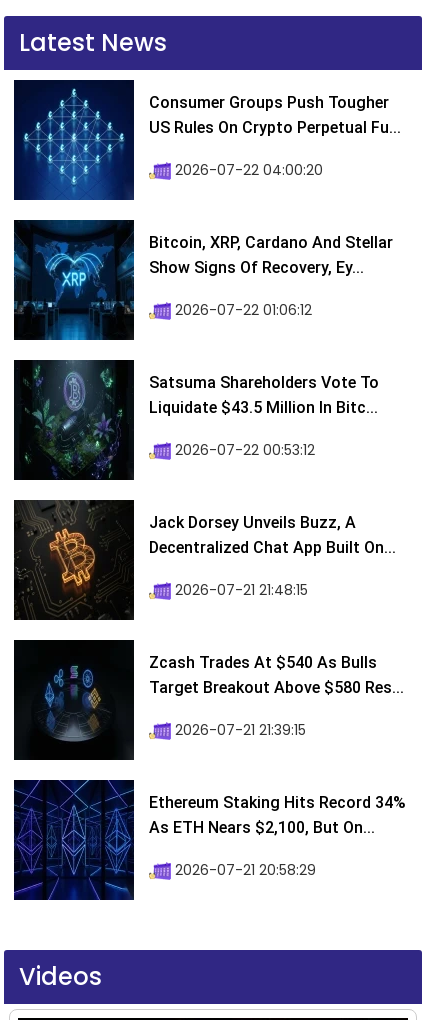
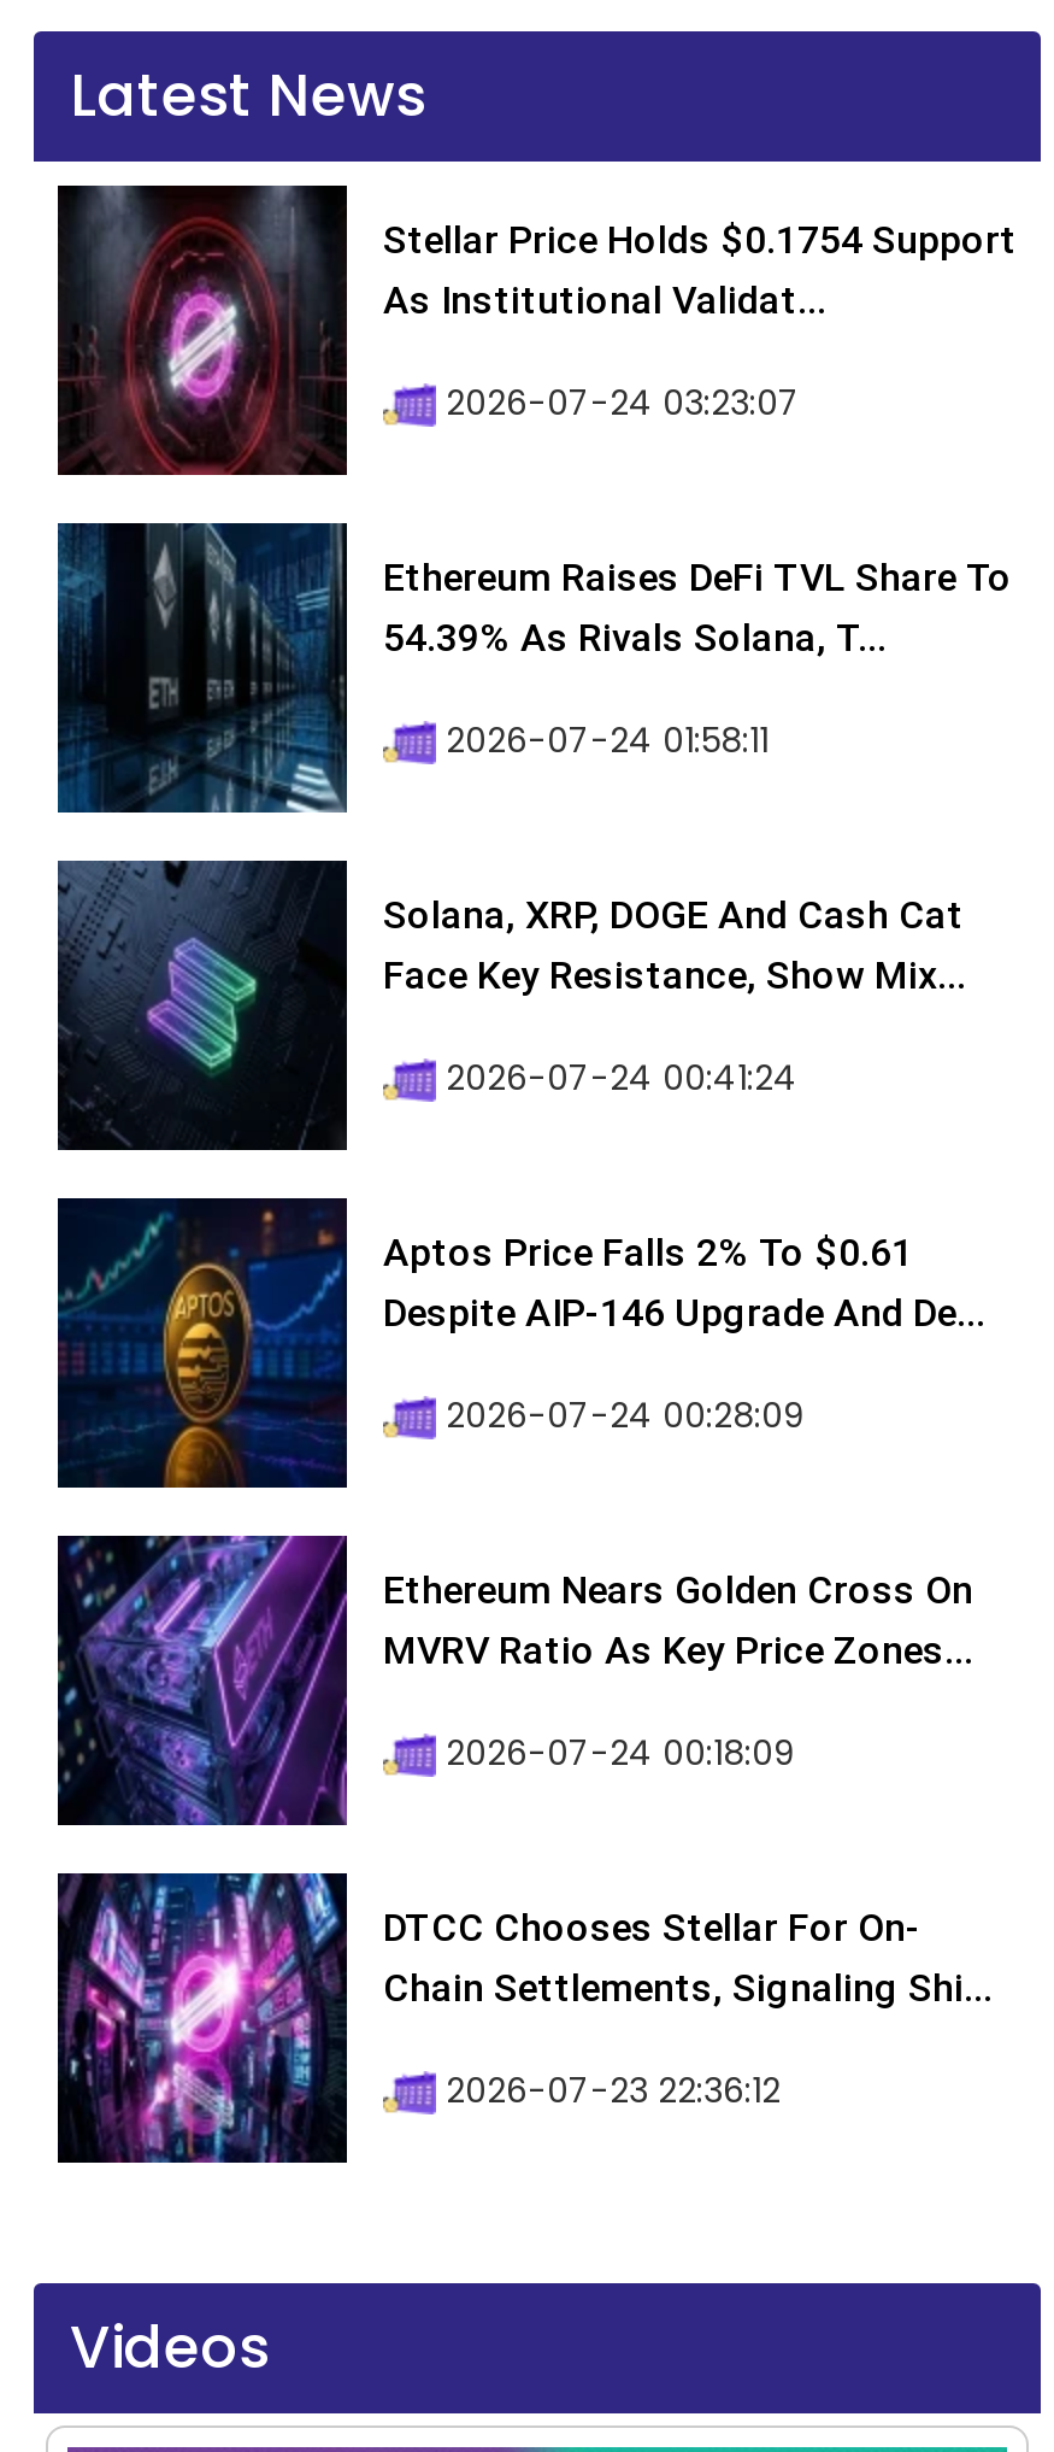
- [image]
- Consumer Groups Push Tougher
- US Rules On Crypto Perpetual Fu...
+ [image]
+ Stellar Price Holds $0.1754 Support
+ As Institutional Validat...

- 2026-07-22 04:00:20
+ 2026-07-24 03:23:07

- [image]
- Bitcoin, XRP, Cardano And Stellar
- Show Signs Of Recovery, Ey...
+ [image]
+ Ethereum Raises DeFi TVL Share To
+ 54.39% As Rivals Solana, T...

- 2026-07-22 01:06:12
+ 2026-07-24 01:58:11

- [image]
- Satsuma Shareholders Vote To
- Liquidate $43.5 Million In Bitc...
+ [image]
+ Solana, XRP, DOGE And Cash Cat
+ Face Key Resistance, Show Mix...

- 2026-07-22 00:53:12
+ 2026-07-24 00:41:24

- [image]
- Jack Dorsey Unveils Buzz, A
- Decentralized Chat App Built On...
+ [image]
+ Aptos Price Falls 2% To $0.61
+ Despite AIP-146 Upgrade And De...

- 2026-07-21 21:48:15
+ 2026-07-24 00:28:09

- [image]
- Zcash Trades At $540 As Bulls
- Target Breakout Above $580 Res...
+ [image]
+ Ethereum Nears Golden Cross On
+ MVRV Ratio As Key Price Zones...

- 2026-07-21 21:39:15
+ 2026-07-24 00:18:09

- [image]
- Ethereum Staking Hits Record 34%
- As ETH Nears $2,100, But On...
+ [image]
+ DTCC Chooses Stellar For On-
+ Chain Settlements, Signaling Shi...

- 2026-07-21 20:58:29
+ 2026-07-23 22:36:12
